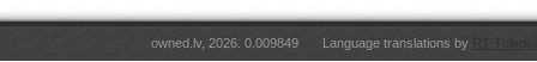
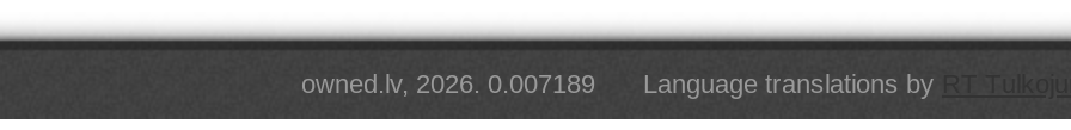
- owned.lv, 2026. 0.009849
+ owned.lv, 2026. 0.007189
